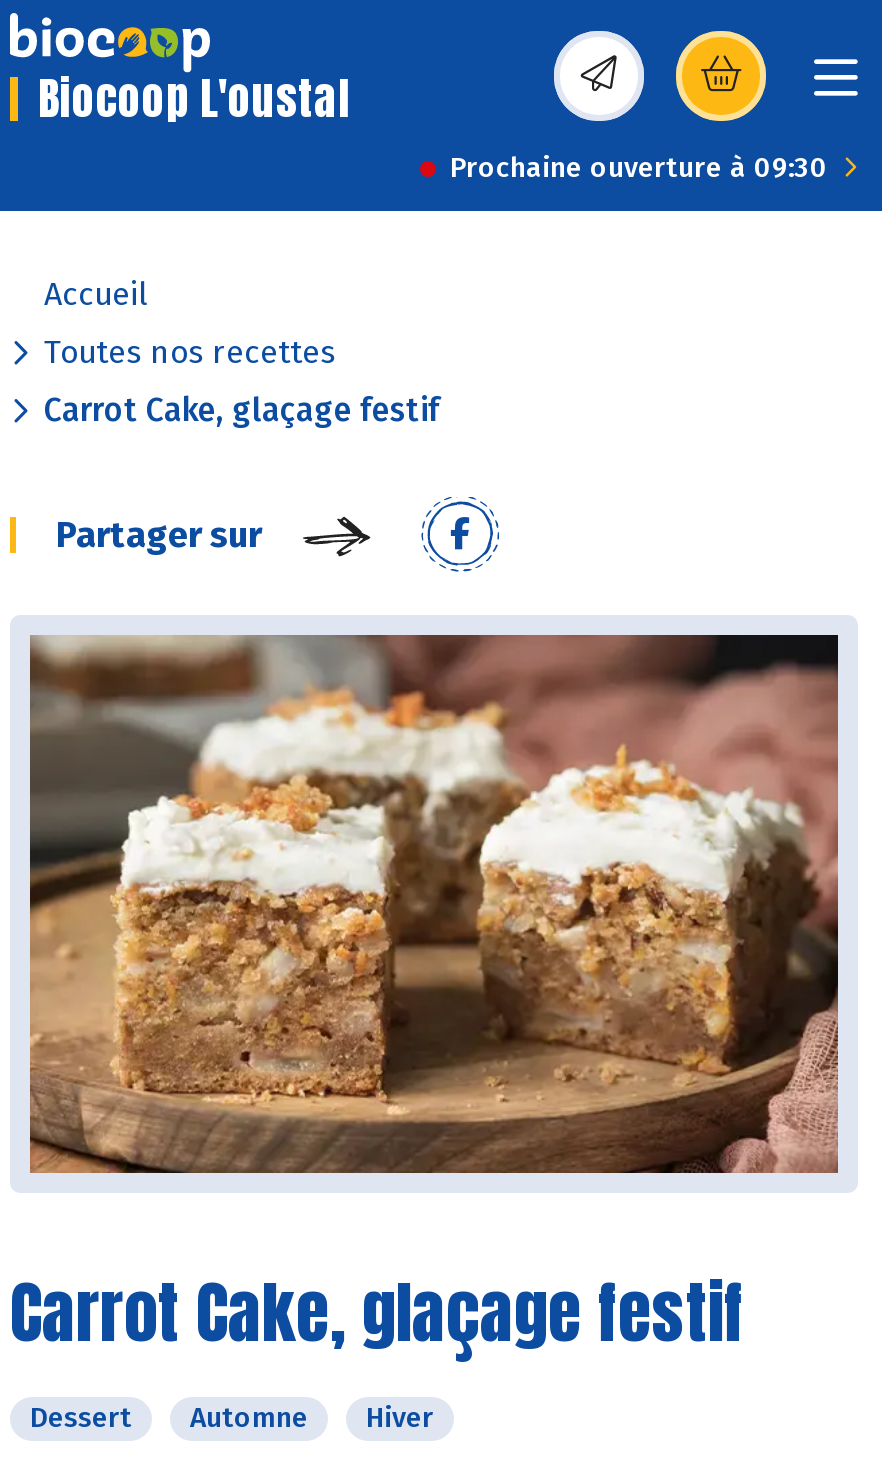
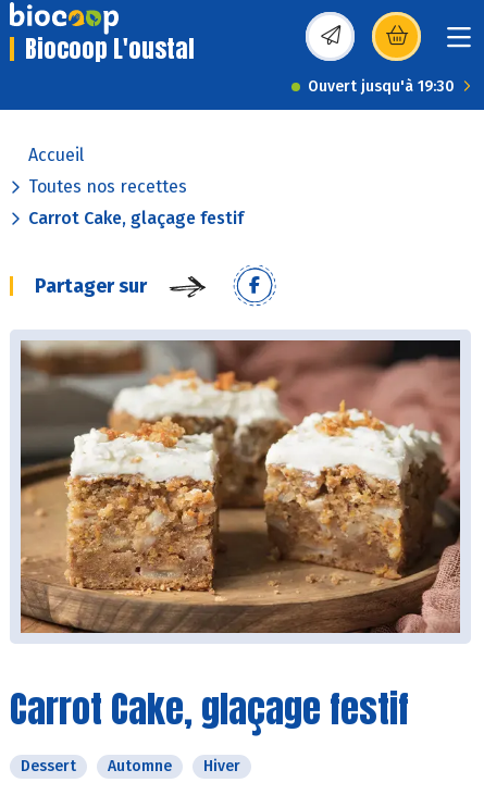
- Prochaine ouverture à 09:30
+ Ouvert jusqu'à 19:30
